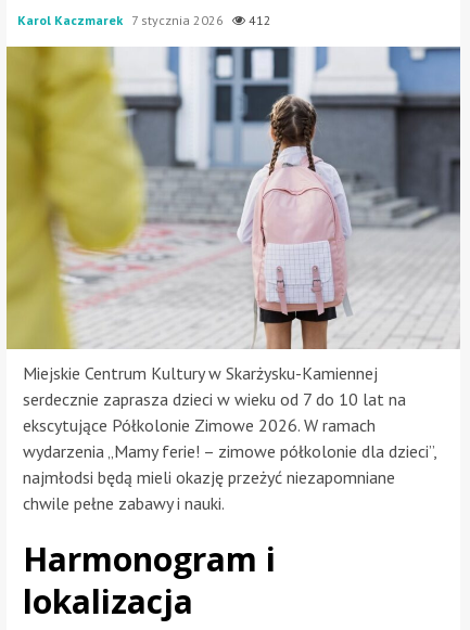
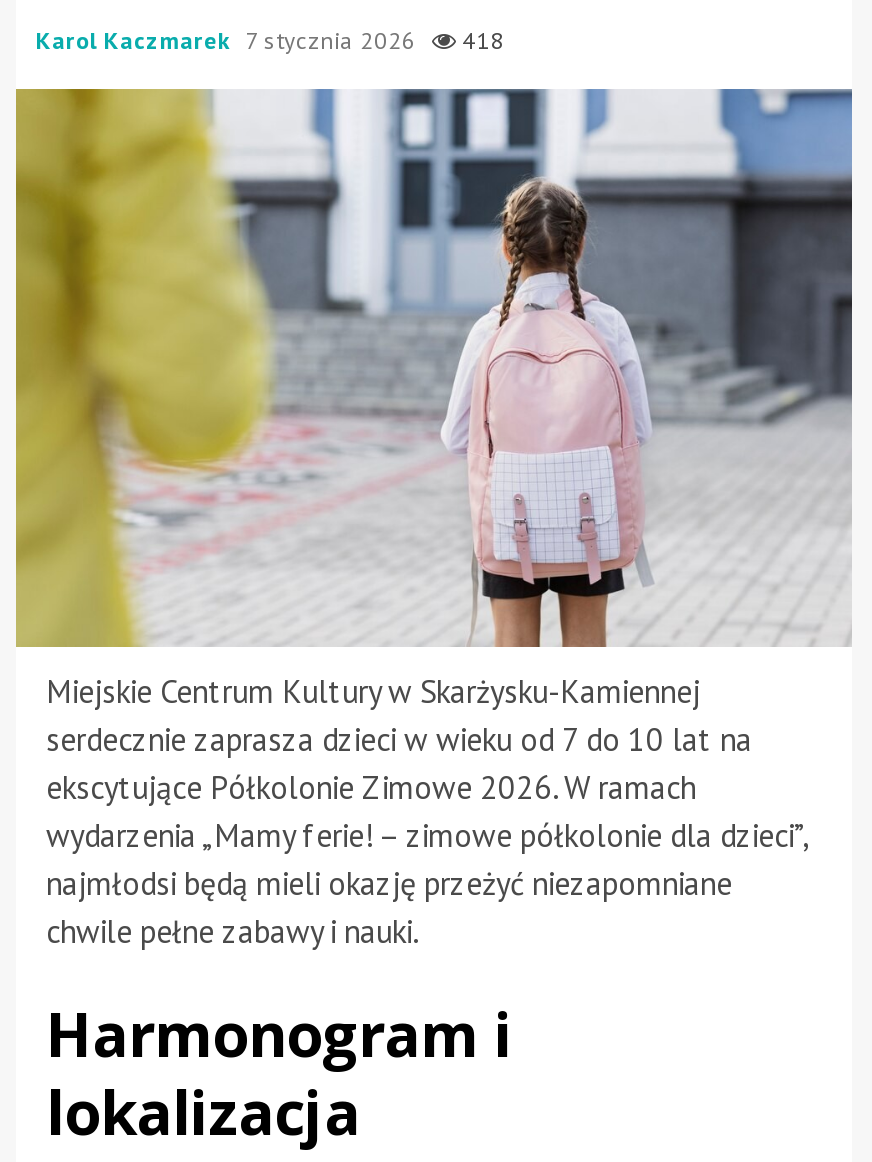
- Karol Kaczmarek 7 stycznia 2026 412
+ Karol Kaczmarek 7 stycznia 2026 418
